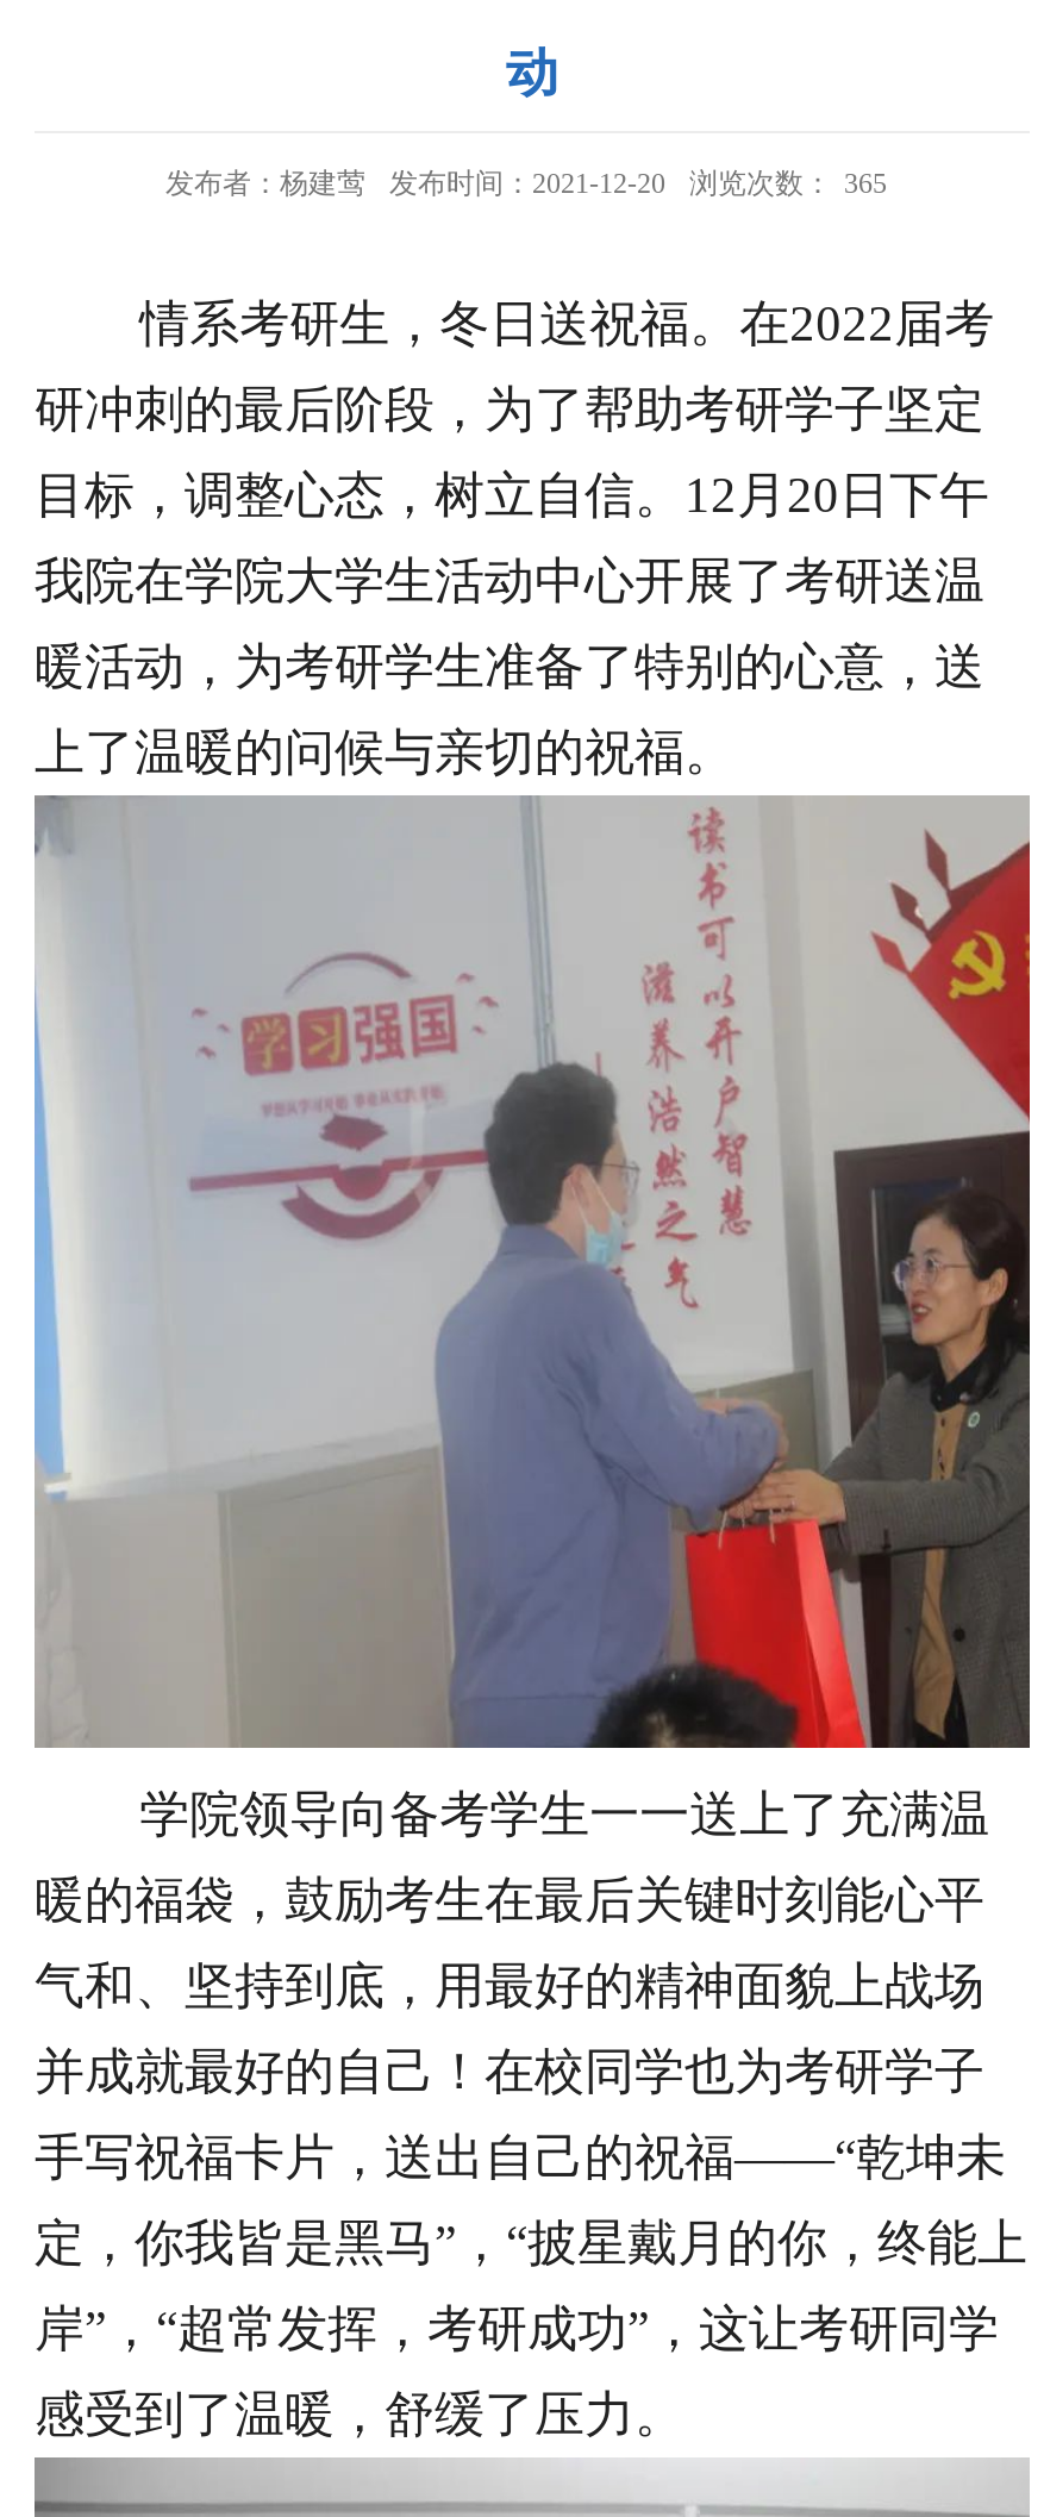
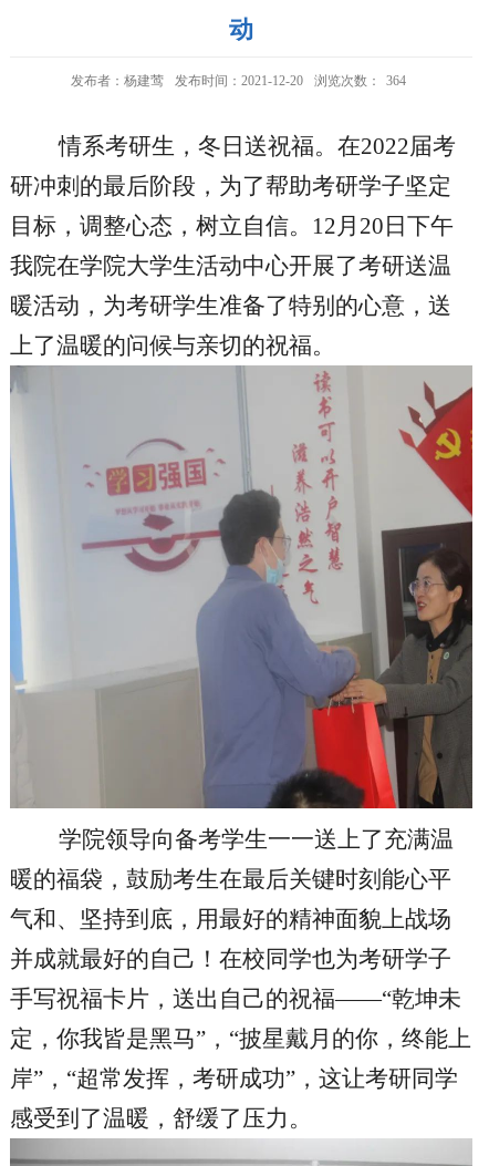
- 发布者：杨建莺 发布时间：2021-12-20 浏览次数： 365
+ 发布者：杨建莺 发布时间：2021-12-20 浏览次数： 364
